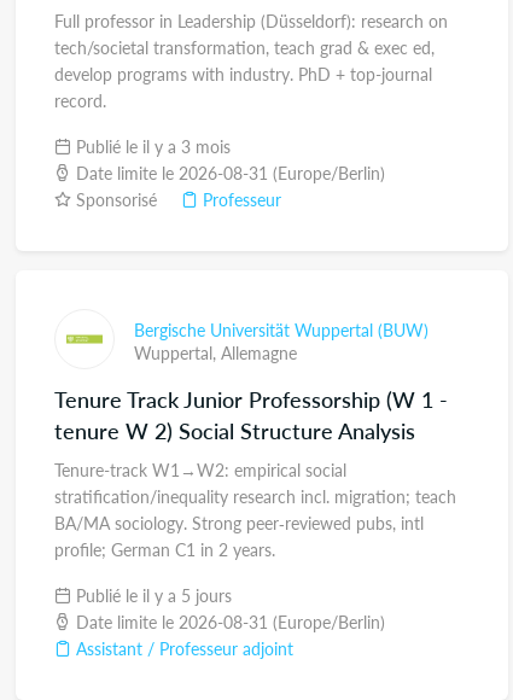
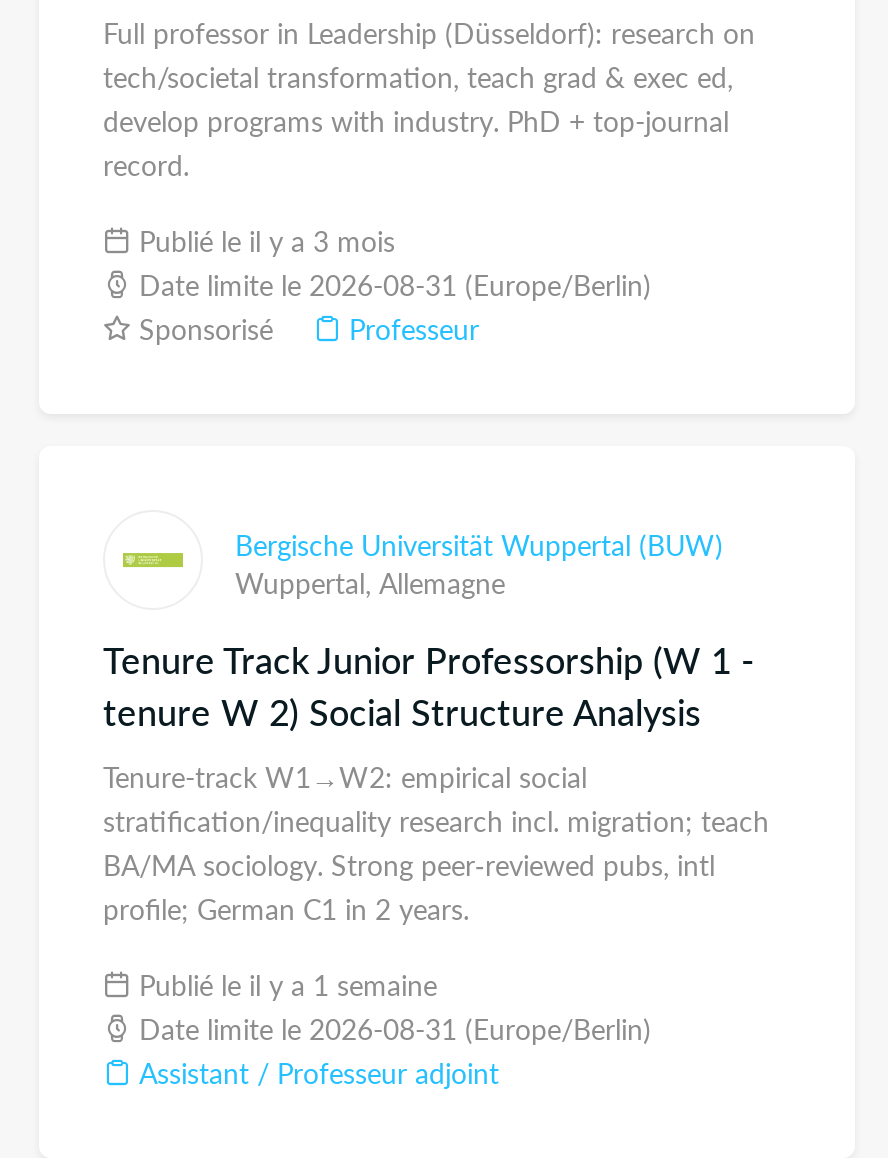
- Publié le il y a 5 jours
+ Publié le il y a 1 semaine
